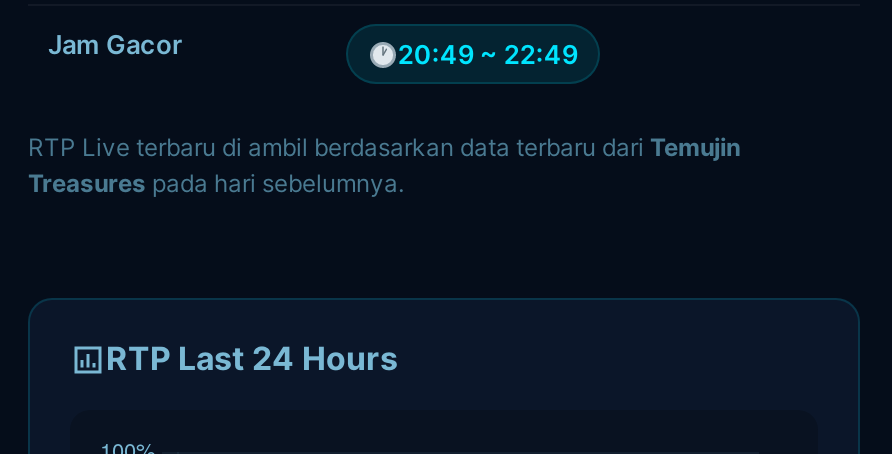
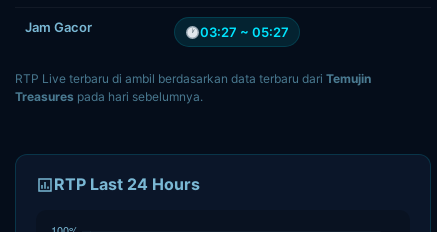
- 20:49 ~ 22:49
+ 03:27 ~ 05:27
